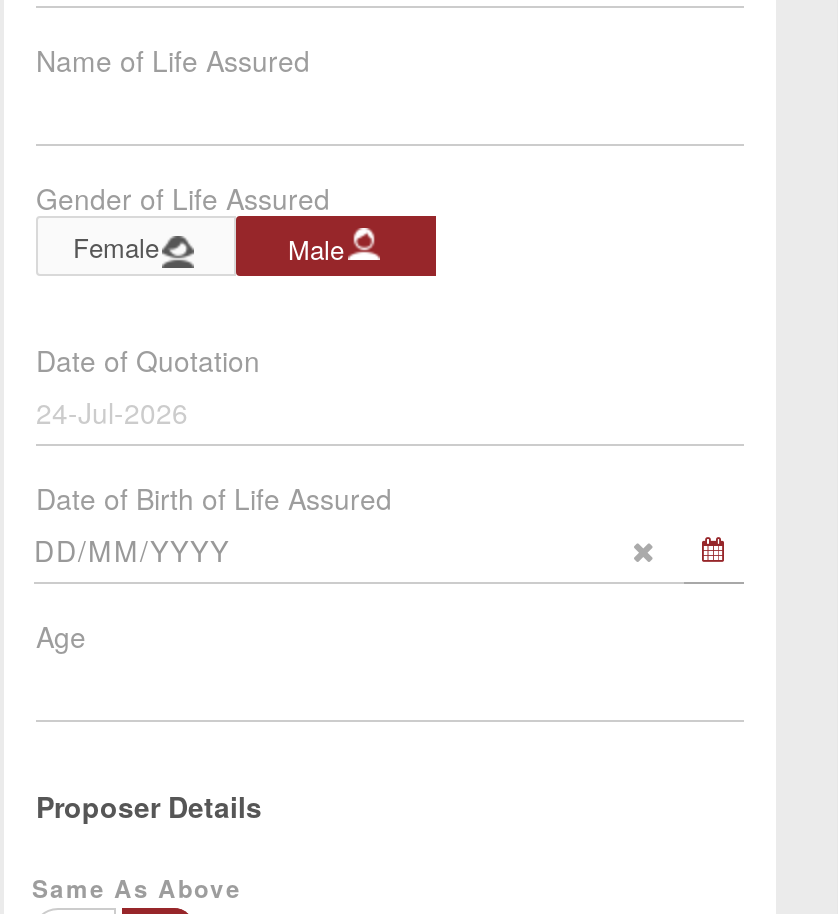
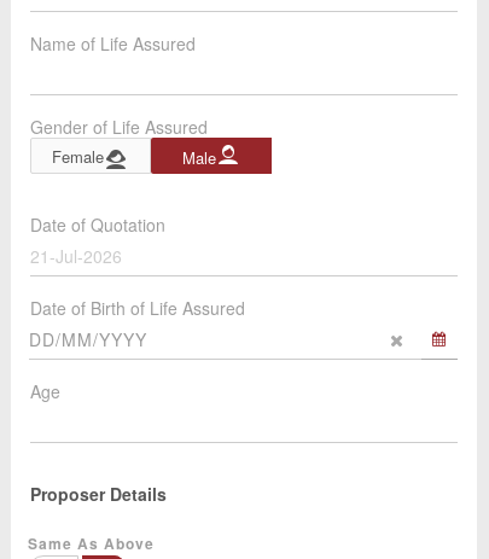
- 24-Jul-2026
+ 21-Jul-2026
